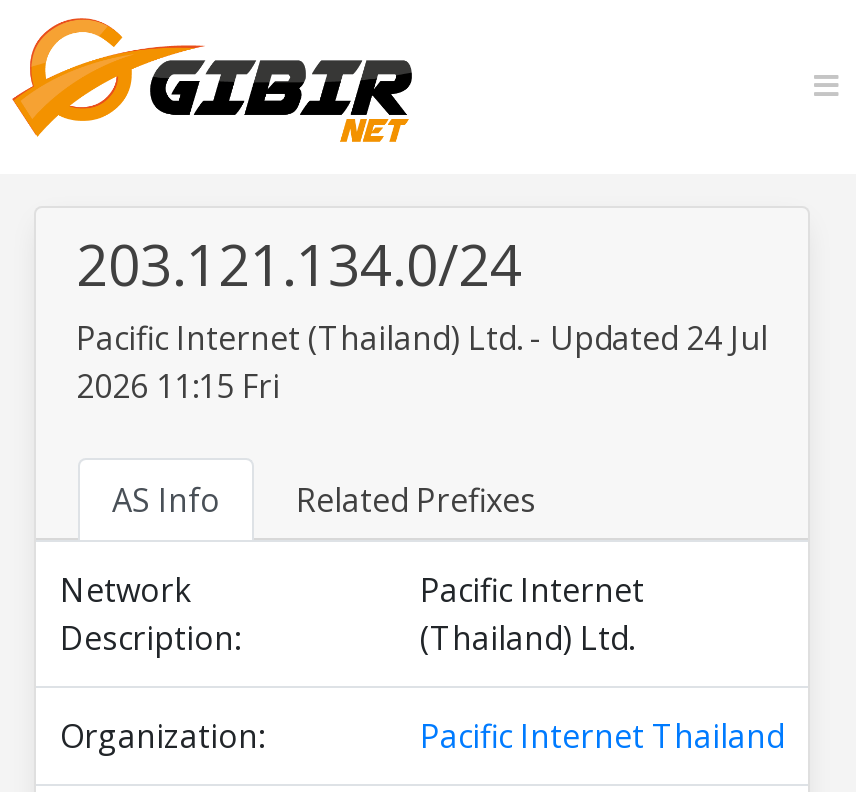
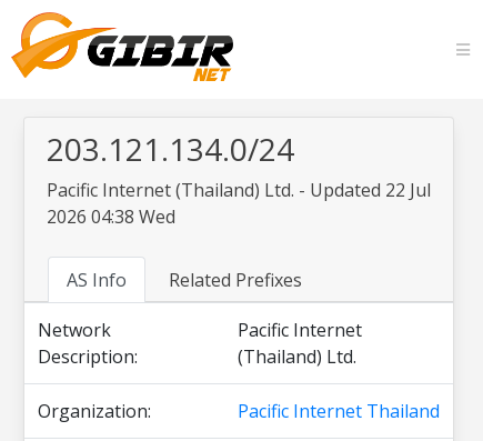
- Pacific Internet (Thailand) Ltd. - Updated 24 Jul
- 2026 11:15 Fri
+ Pacific Internet (Thailand) Ltd. - Updated 22 Jul
+ 2026 04:38 Wed
